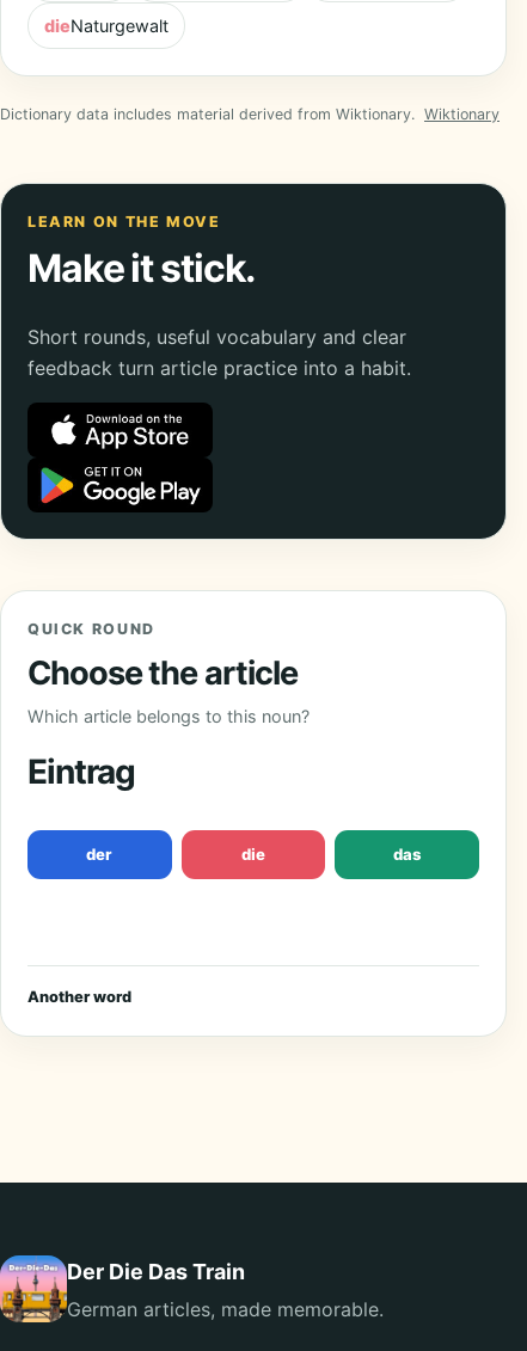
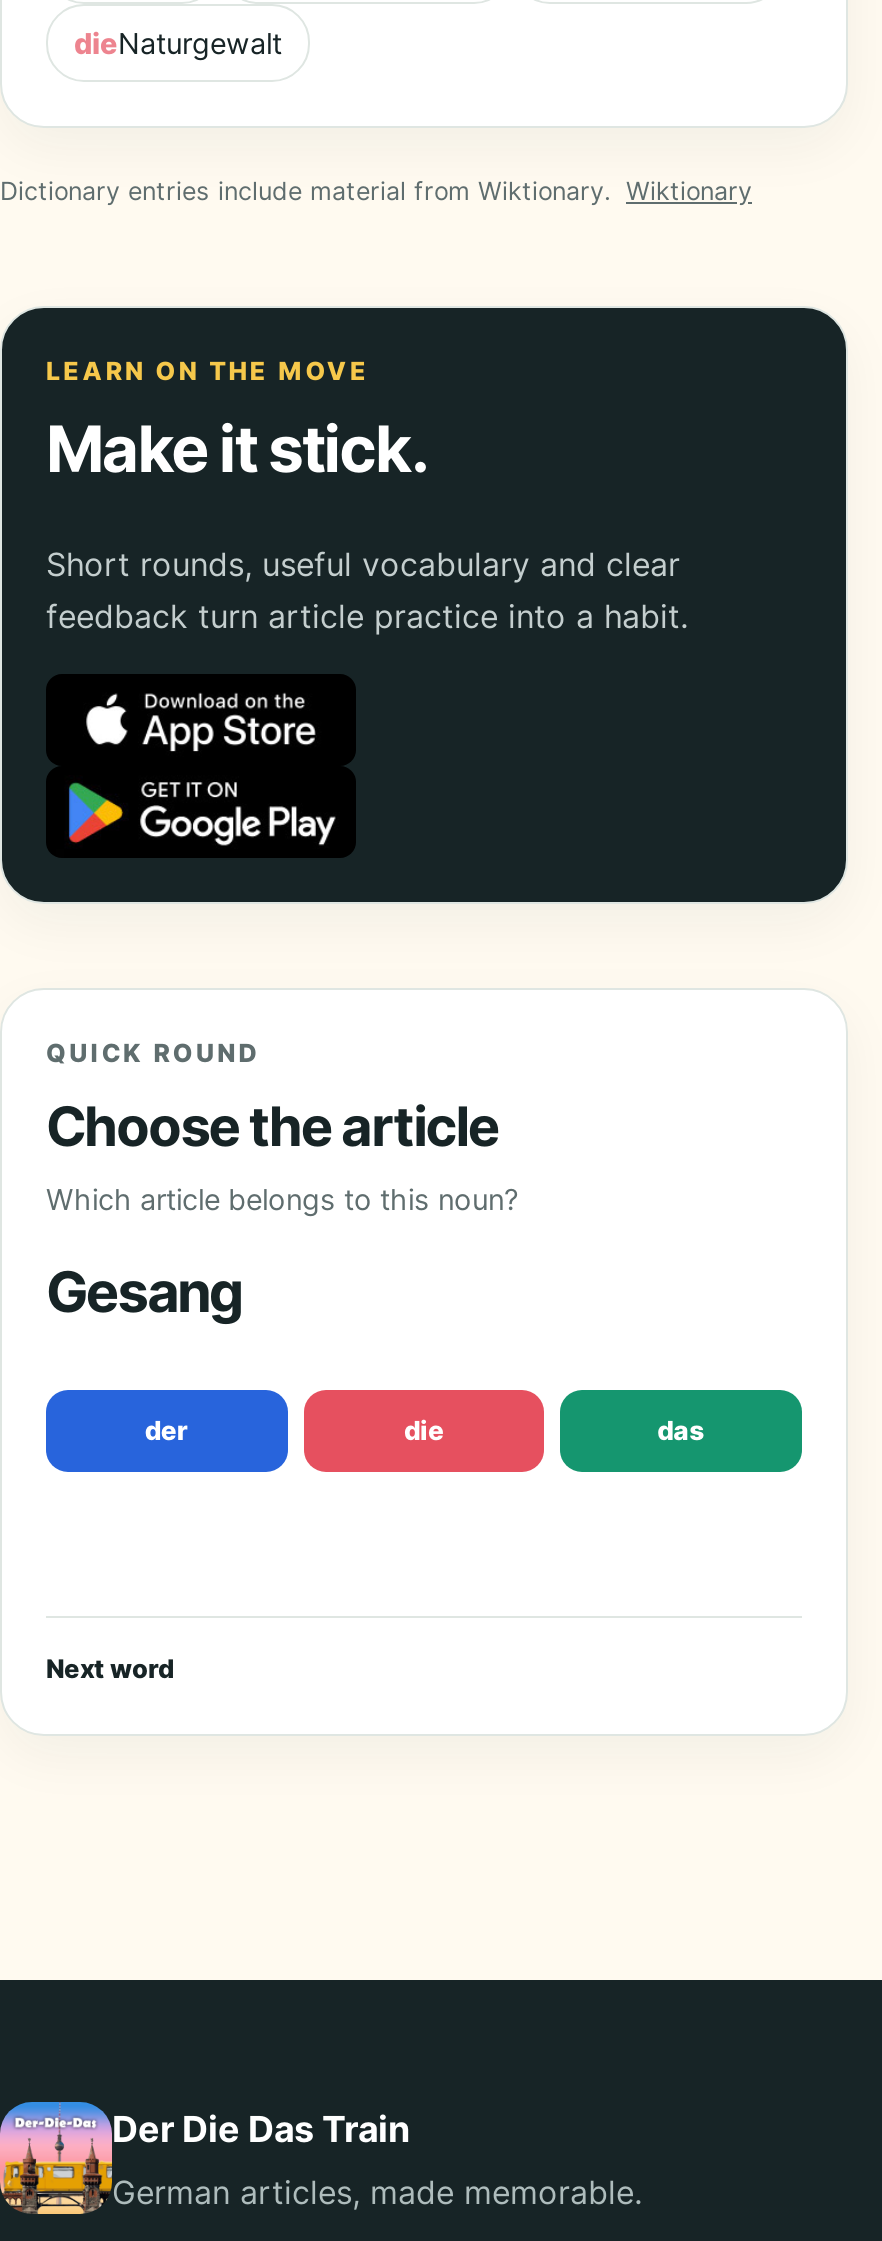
- Dictionary data includes material derived from Wiktionary. Wiktionary
+ Dictionary entries include material from Wiktionary. Wiktionary

- Eintrag
+ Gesang

- Another word
+ Next word
